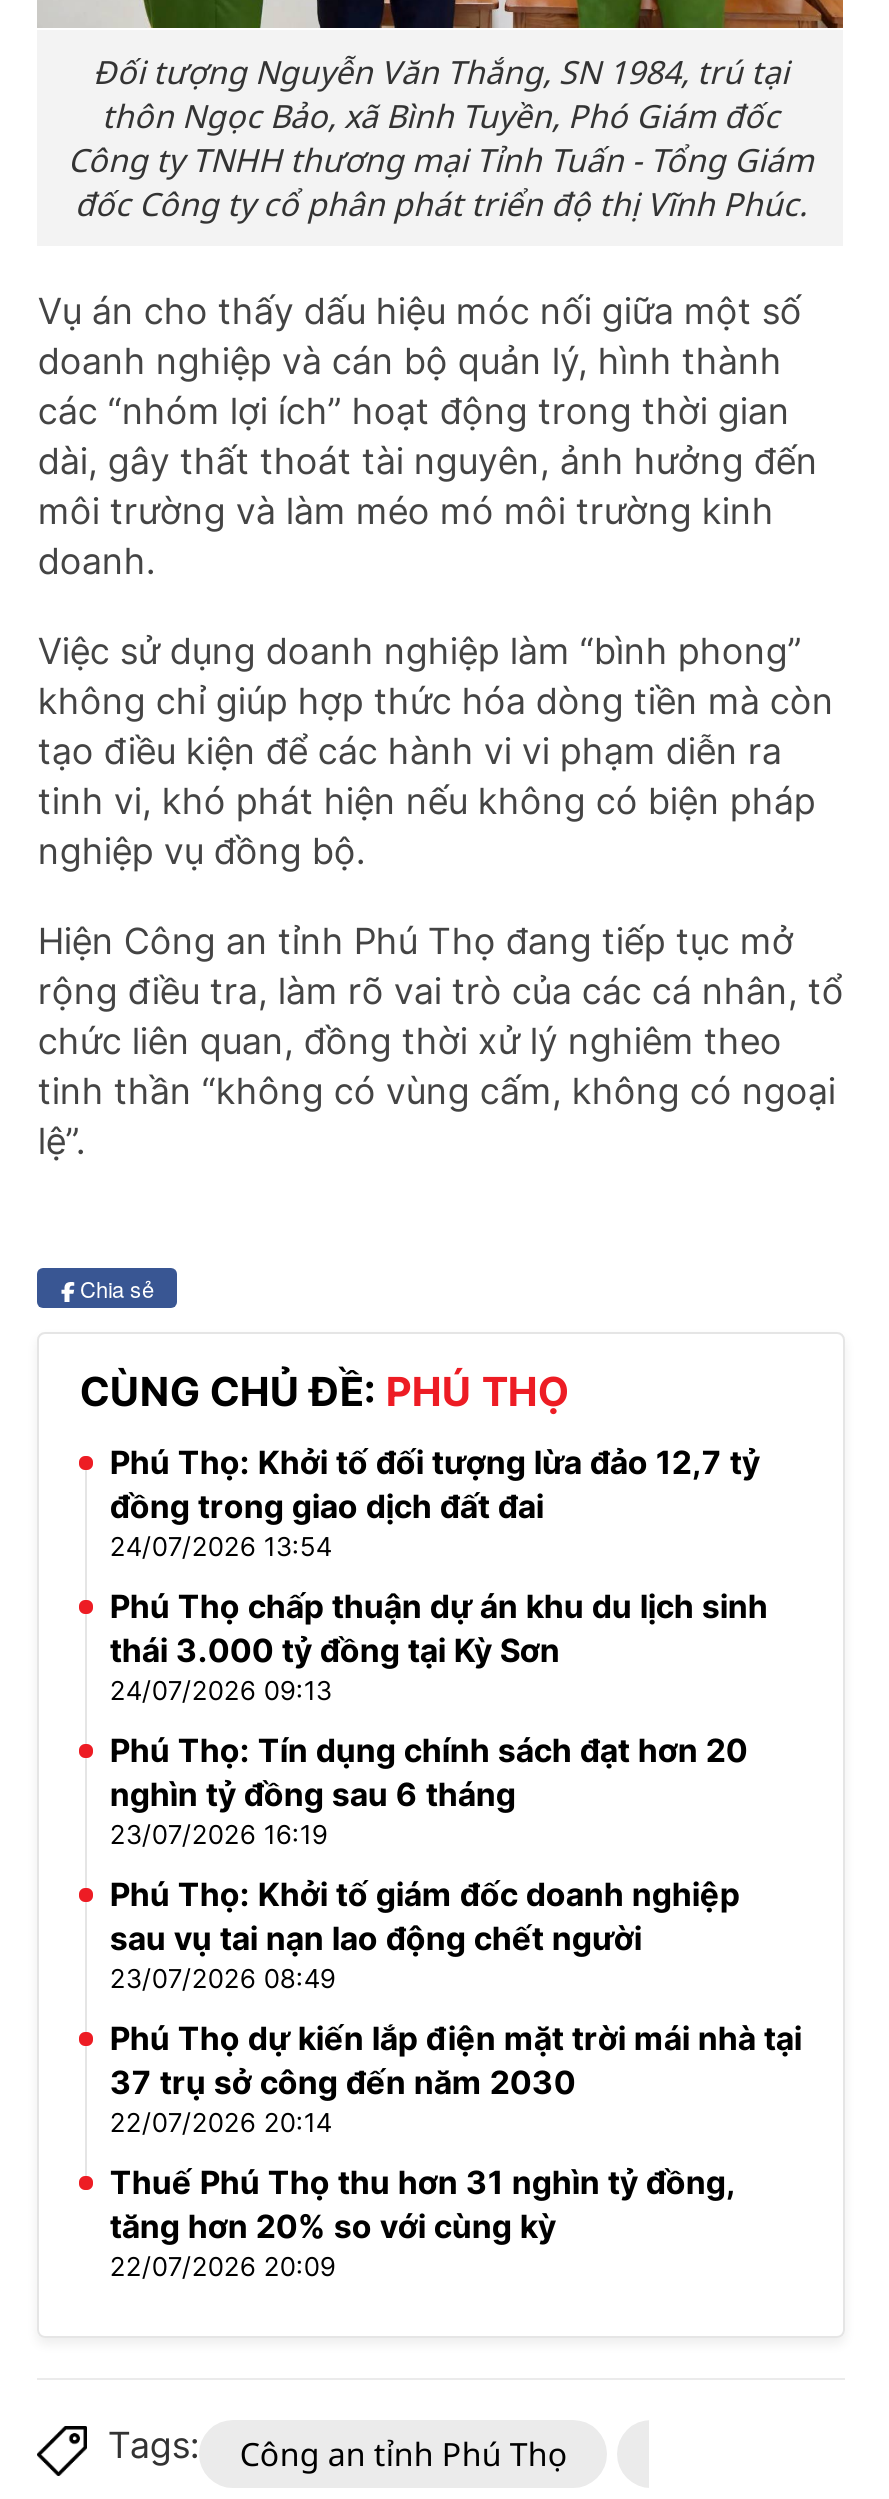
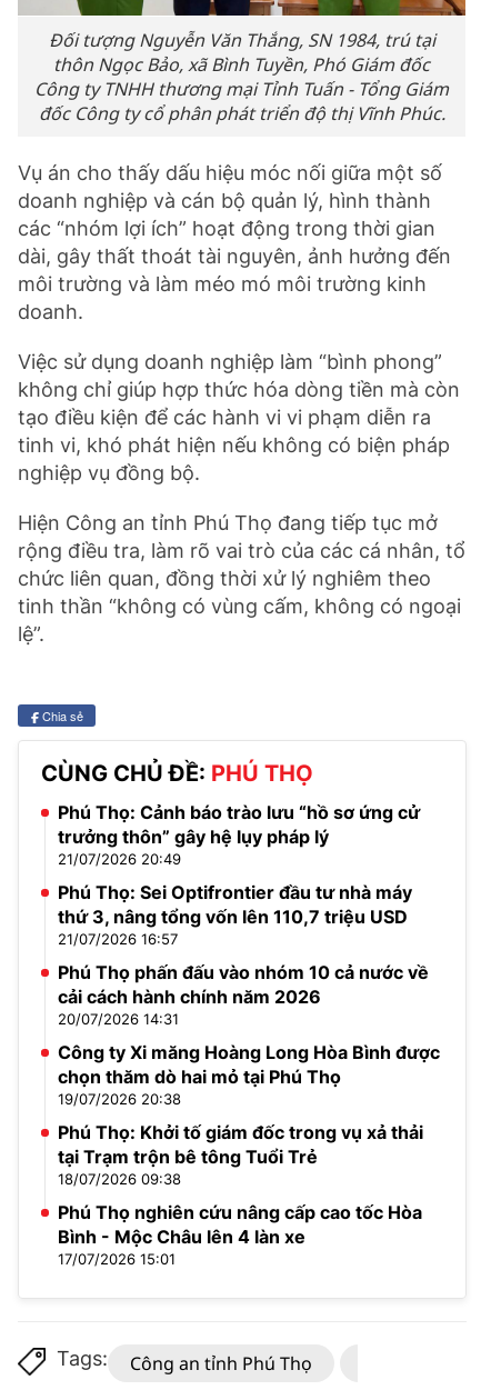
- Phú Thọ: Khởi tố đối tượng lừa đảo 12,7 tỷ
- đồng trong giao dịch đất đai
- 24/07/2026 13:54
+ Phú Thọ: Cảnh báo trào lưu “hồ sơ ứng cử
+ trưởng thôn” gây hệ lụy pháp lý
+ 21/07/2026 20:49

- Phú Thọ chấp thuận dự án khu du lịch sinh
- thái 3.000 tỷ đồng tại Kỳ Sơn
- 24/07/2026 09:13
+ Phú Thọ: Sei Optifrontier đầu tư nhà máy
+ thứ 3, nâng tổng vốn lên 110,7 triệu USD
+ 21/07/2026 16:57

- Phú Thọ: Tín dụng chính sách đạt hơn 20
- nghìn tỷ đồng sau 6 tháng
- 23/07/2026 16:19
+ Phú Thọ phấn đấu vào nhóm 10 cả nước về
+ cải cách hành chính năm 2026
+ 20/07/2026 14:31

- Phú Thọ: Khởi tố giám đốc doanh nghiệp
- sau vụ tai nạn lao động chết người
- 23/07/2026 08:49
+ Công ty Xi măng Hoàng Long Hòa Bình được
+ chọn thăm dò hai mỏ tại Phú Thọ
+ 19/07/2026 20:38

- Phú Thọ dự kiến lắp điện mặt trời mái nhà tại
- 37 trụ sở công đến năm 2030
- 22/07/2026 20:14
+ Phú Thọ: Khởi tố giám đốc trong vụ xả thải
+ tại Trạm trộn bê tông Tuổi Trẻ
+ 18/07/2026 09:38

- Thuế Phú Thọ thu hơn 31 nghìn tỷ đồng,
- tăng hơn 20% so với cùng kỳ
- 22/07/2026 20:09
+ Phú Thọ nghiên cứu nâng cấp cao tốc Hòa
+ Bình - Mộc Châu lên 4 làn xe
+ 17/07/2026 15:01
